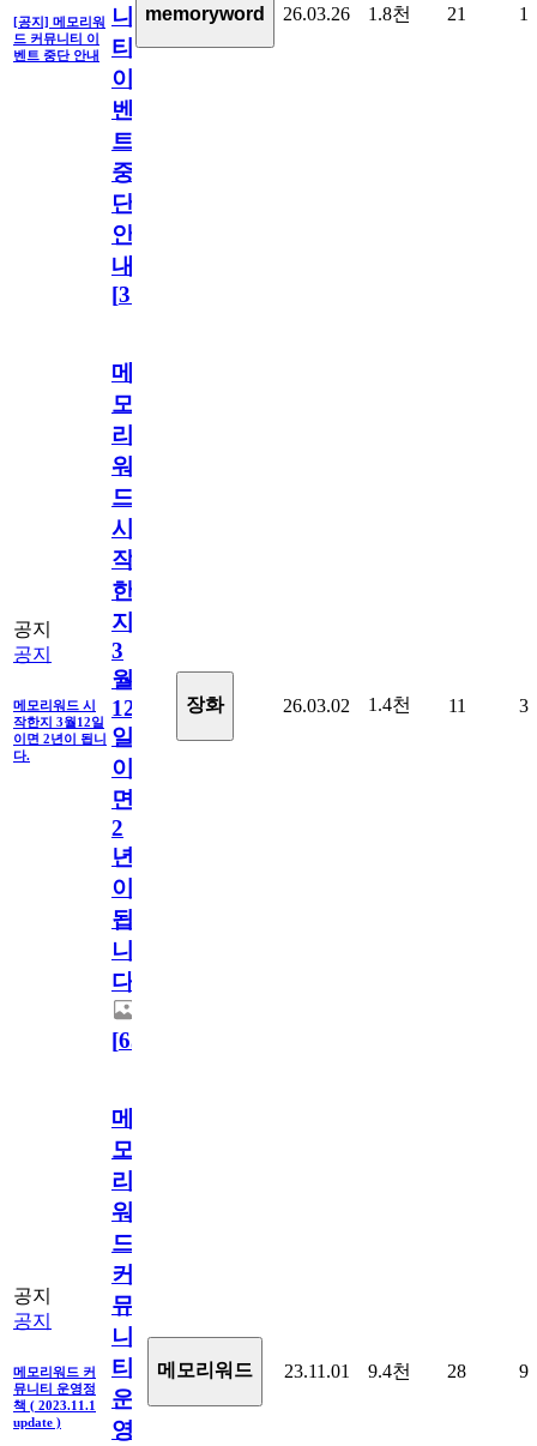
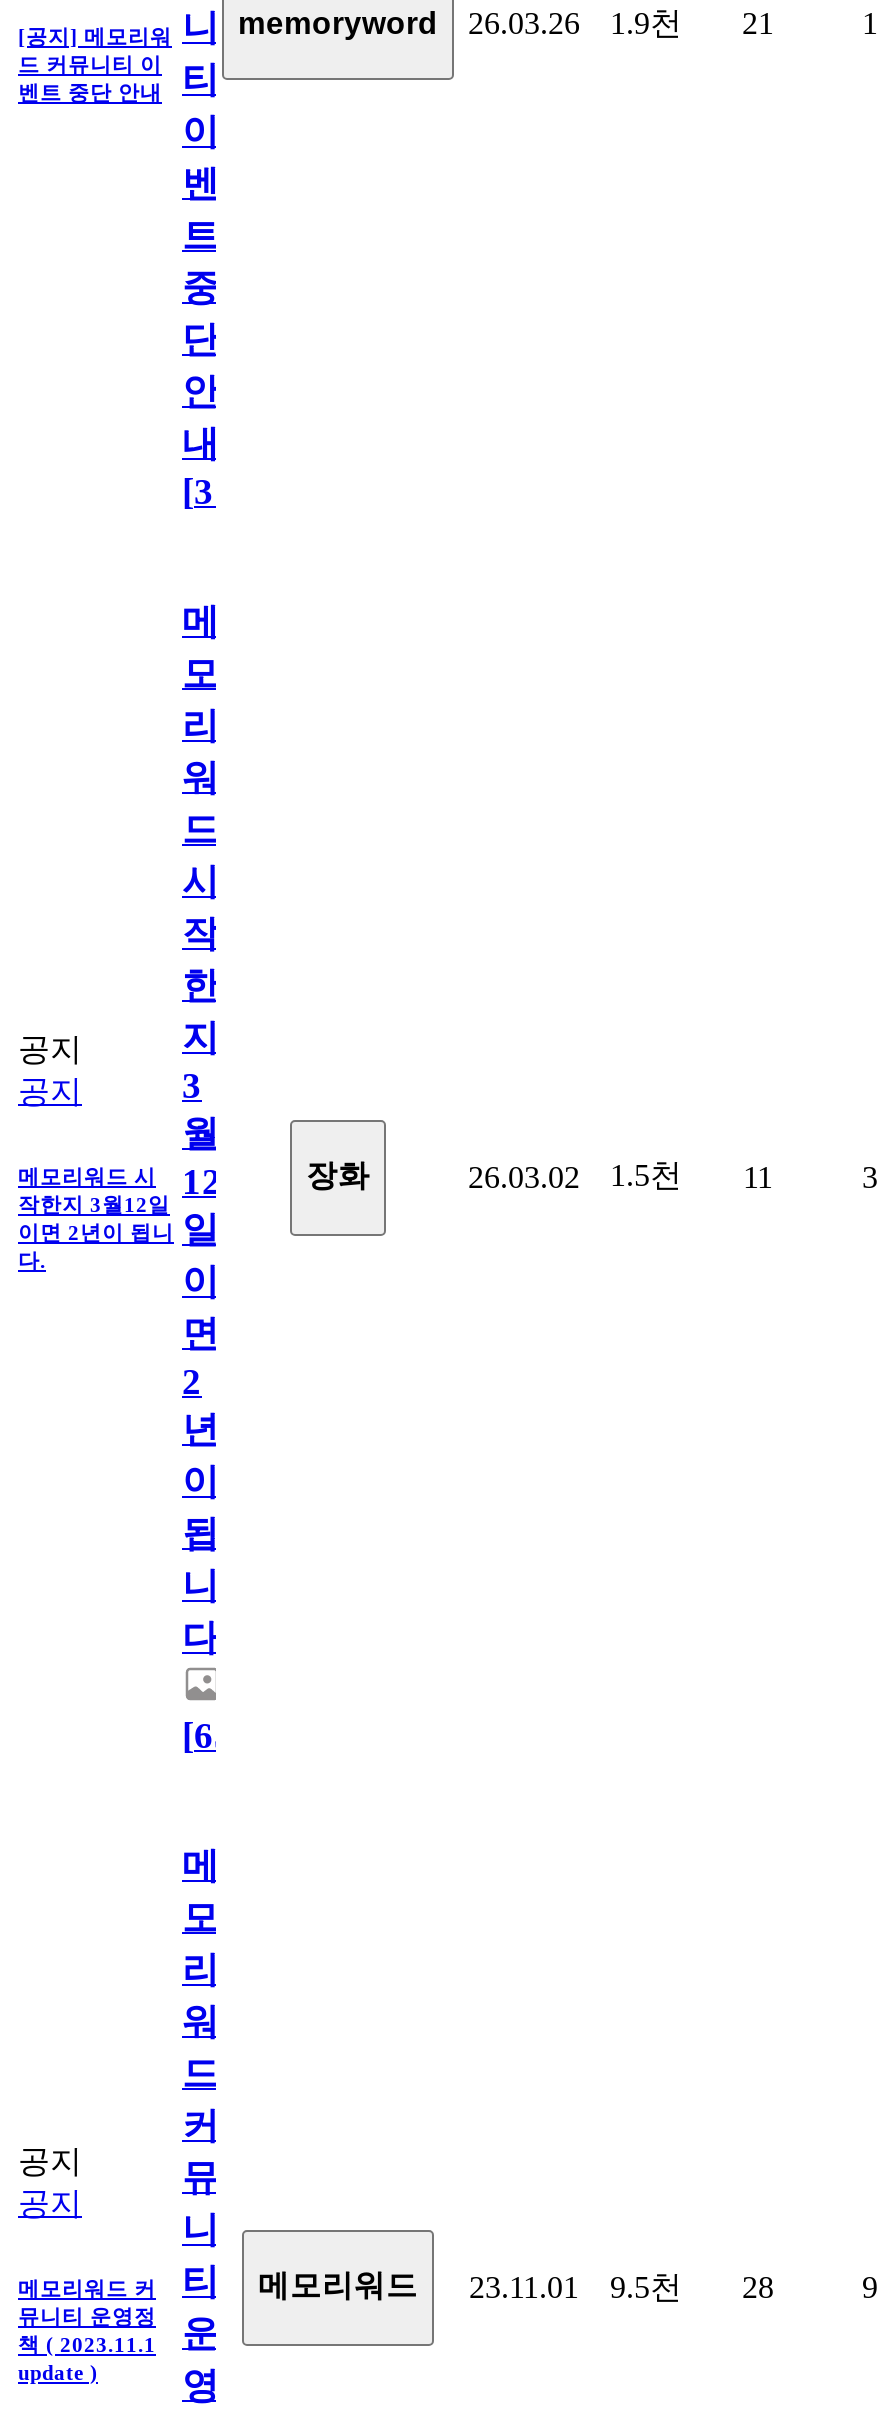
- 1.8천
+ 1.9천

- 26.03.02 1.4천 11
+ 26.03.02 1.5천 11

- 메모리워드 커 티 메모리워드 23.11.01 9.4천 28
+ 메모리워드 커 티 메모리워드 23.11.01 9.5천 28
